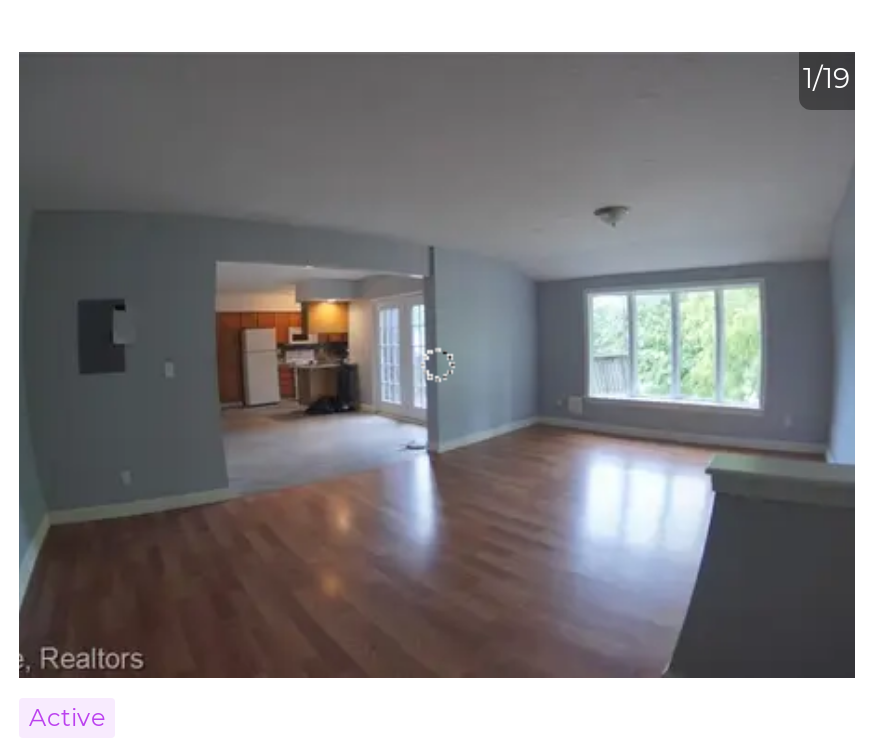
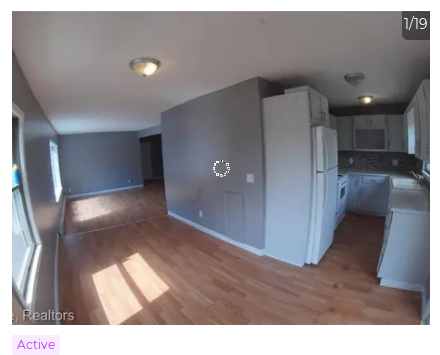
- [image]
+ [image]
